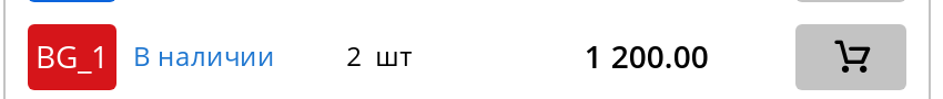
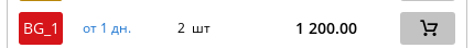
- В наличии
+ от 1 дн.
